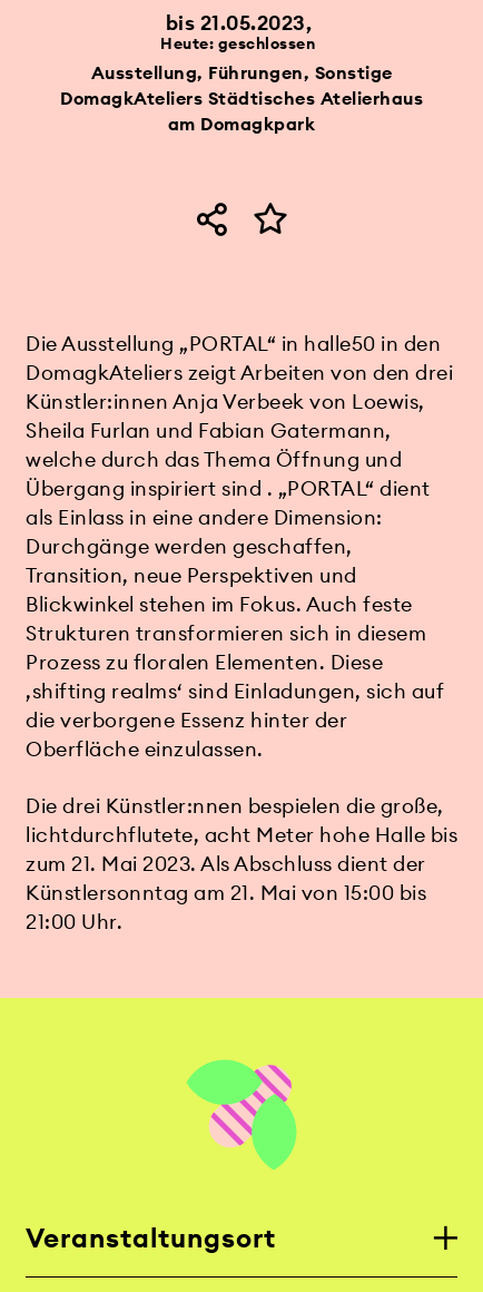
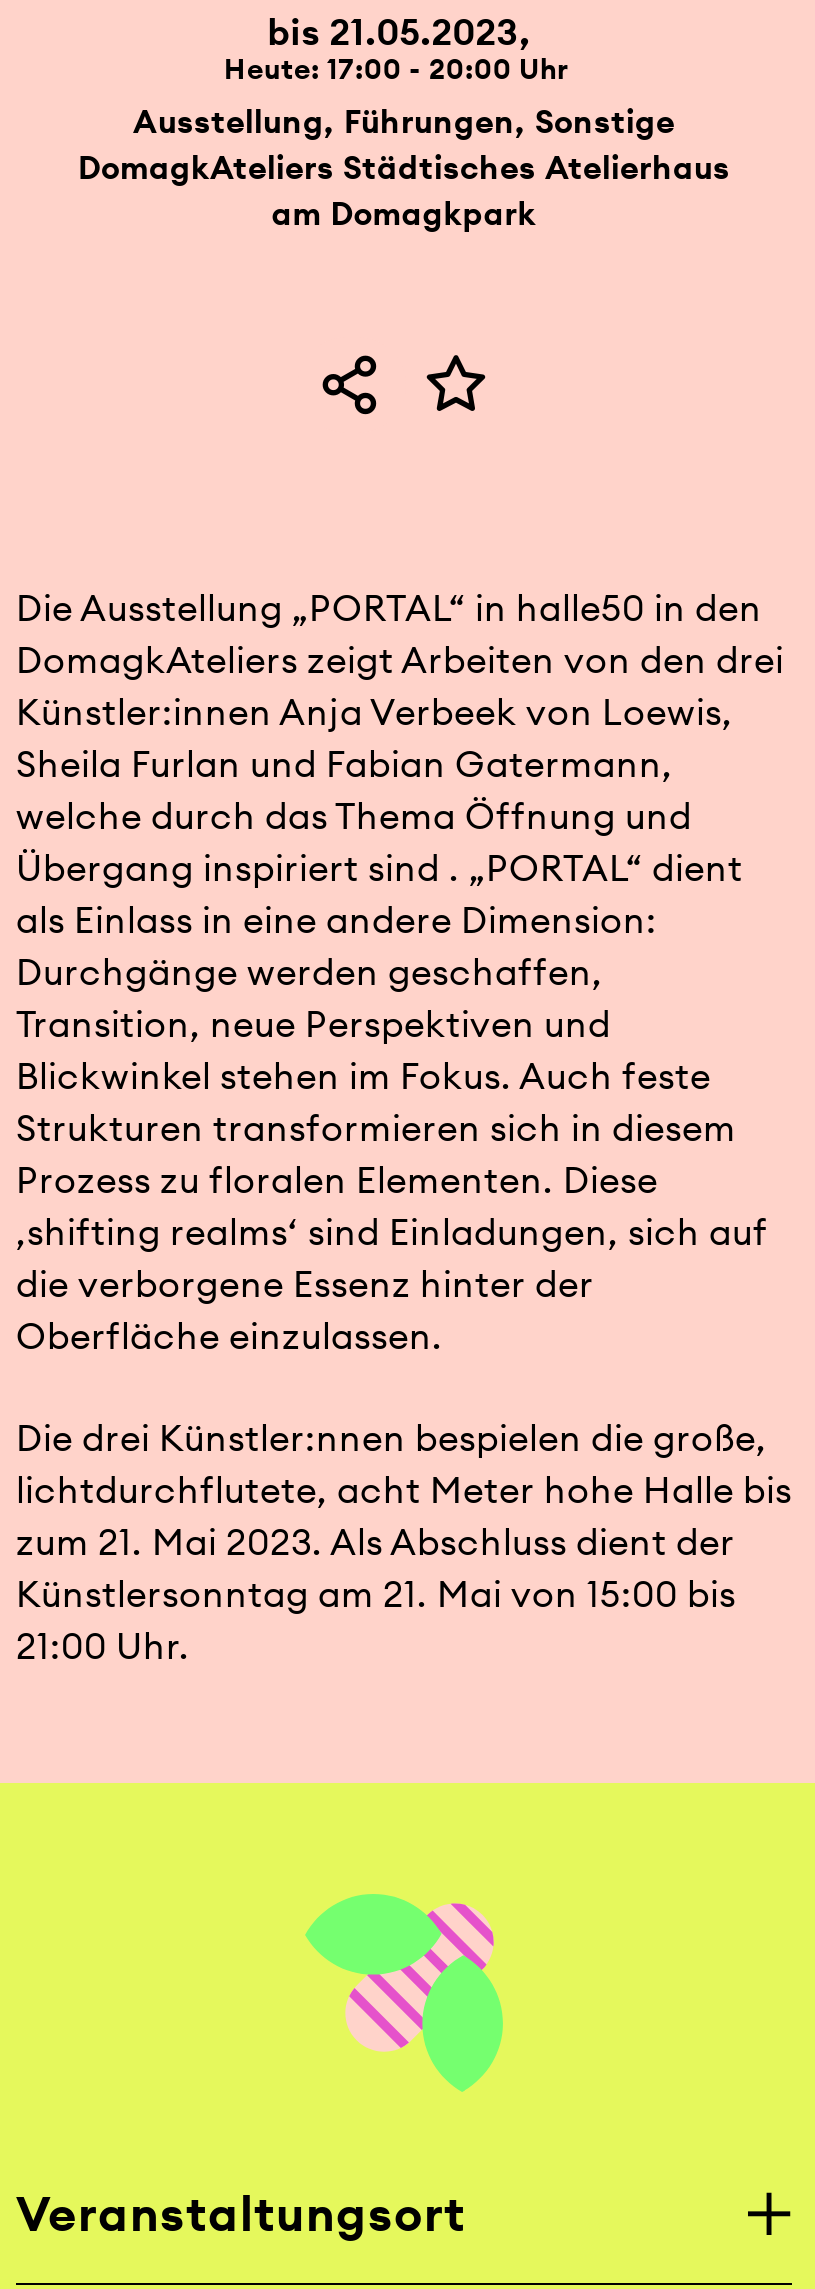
- Heute: geschlossen
+ Heute: 17:00 - 20:00 Uhr
